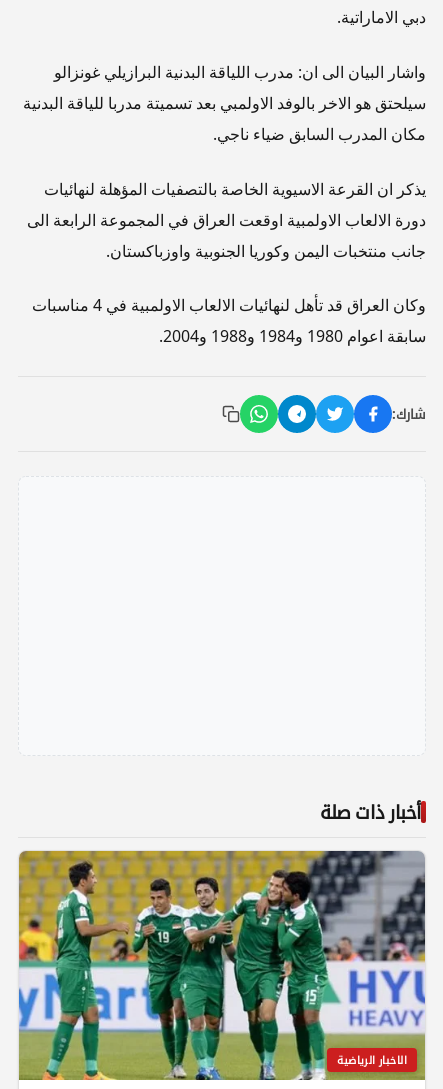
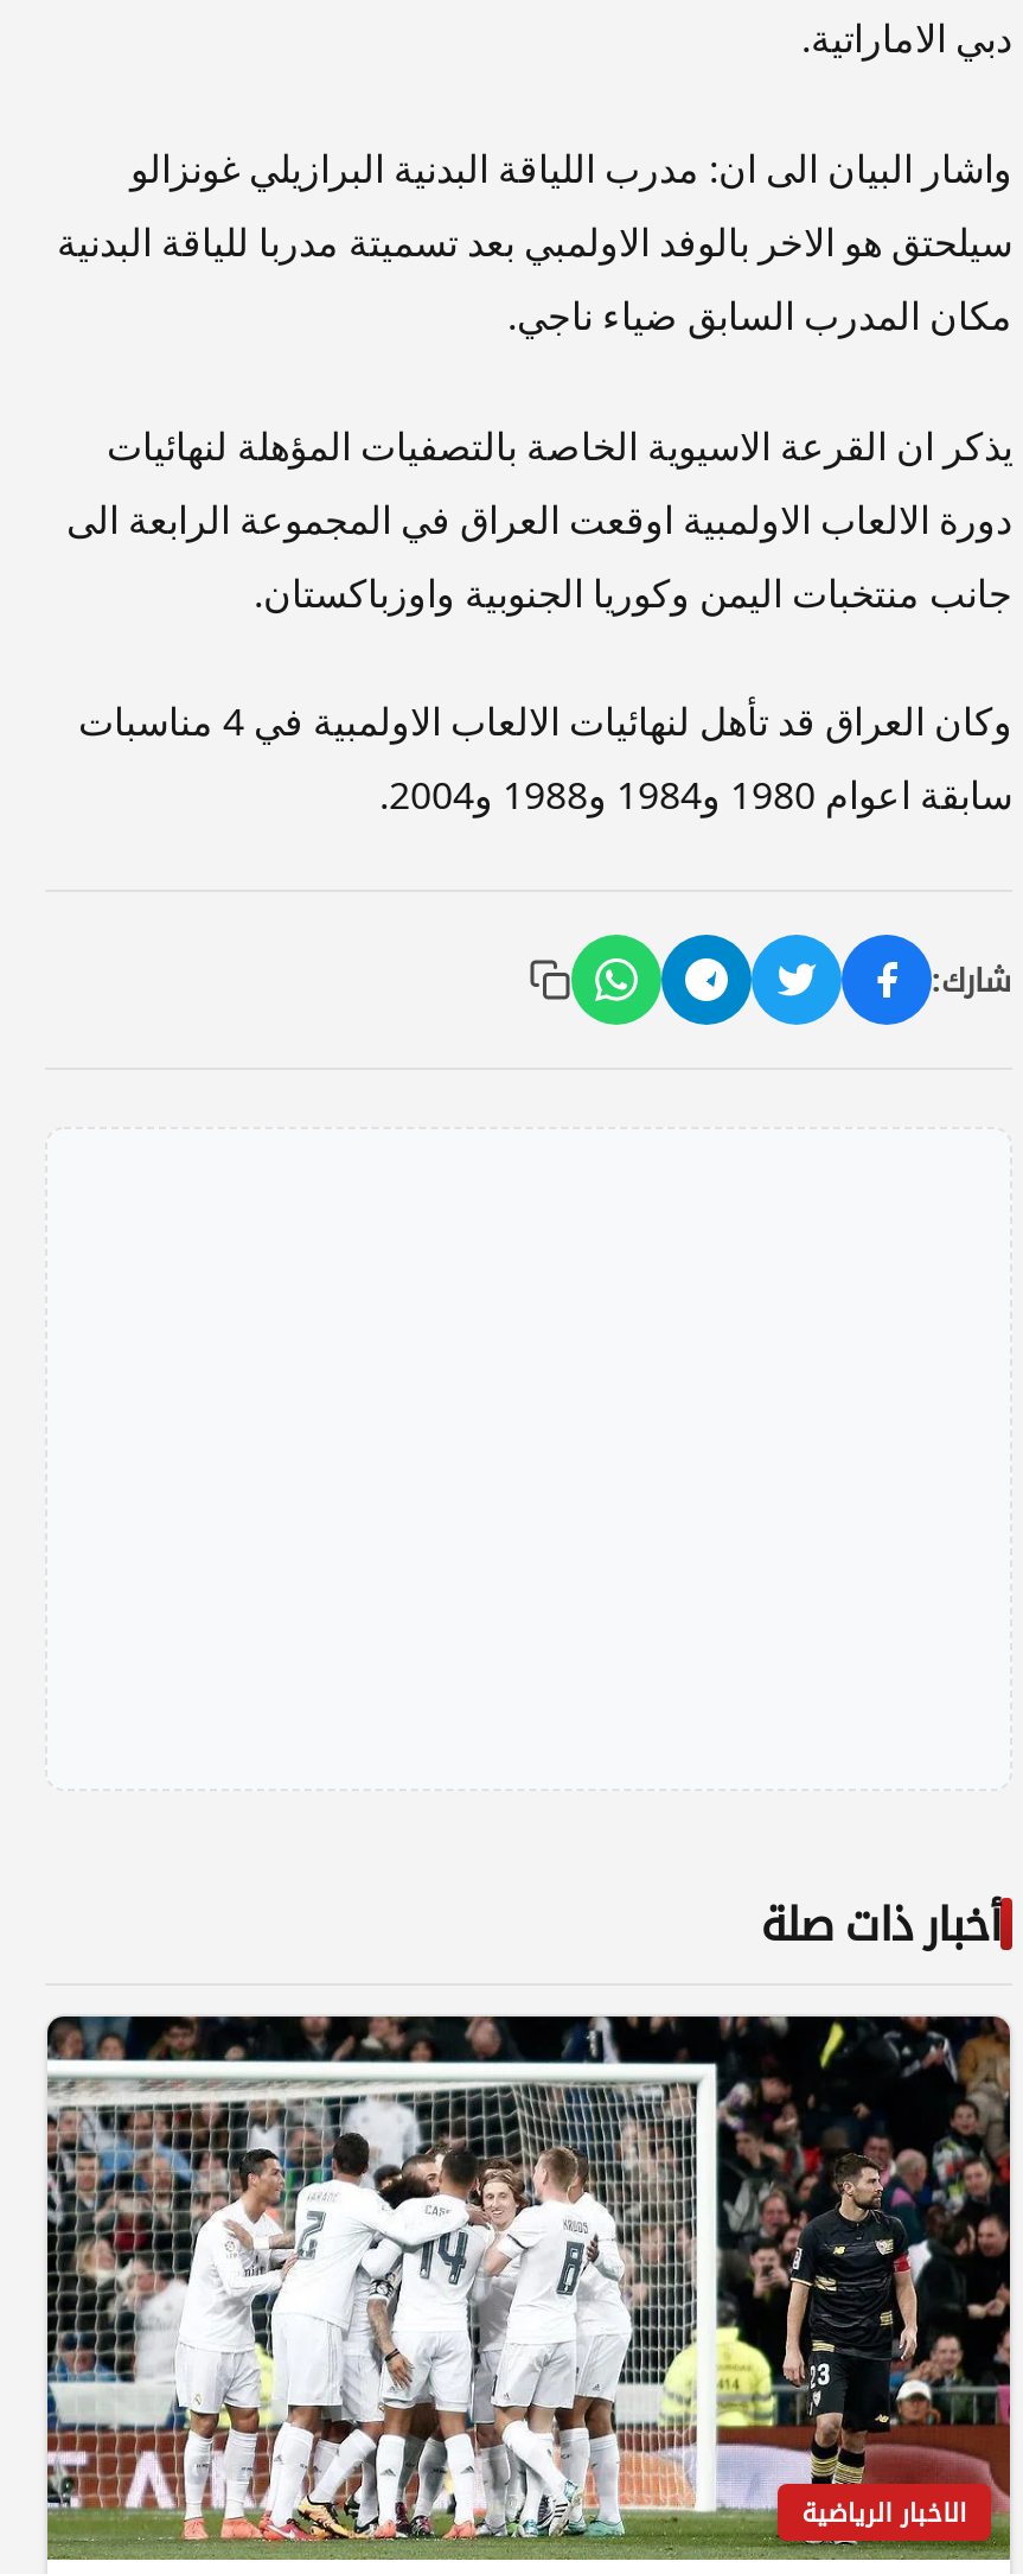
- [image]
+ [image]
